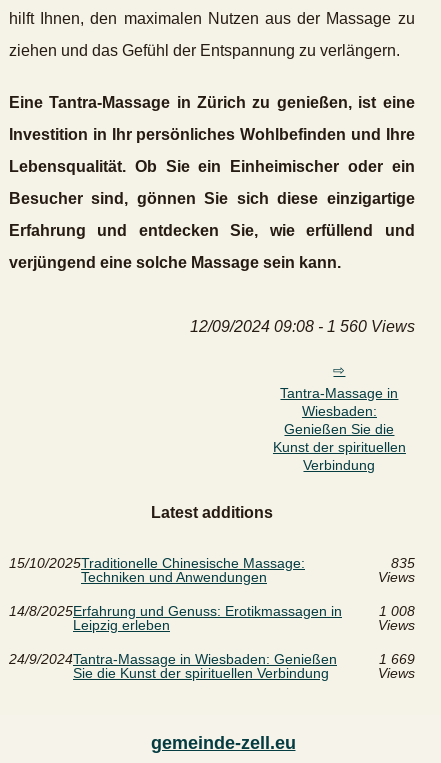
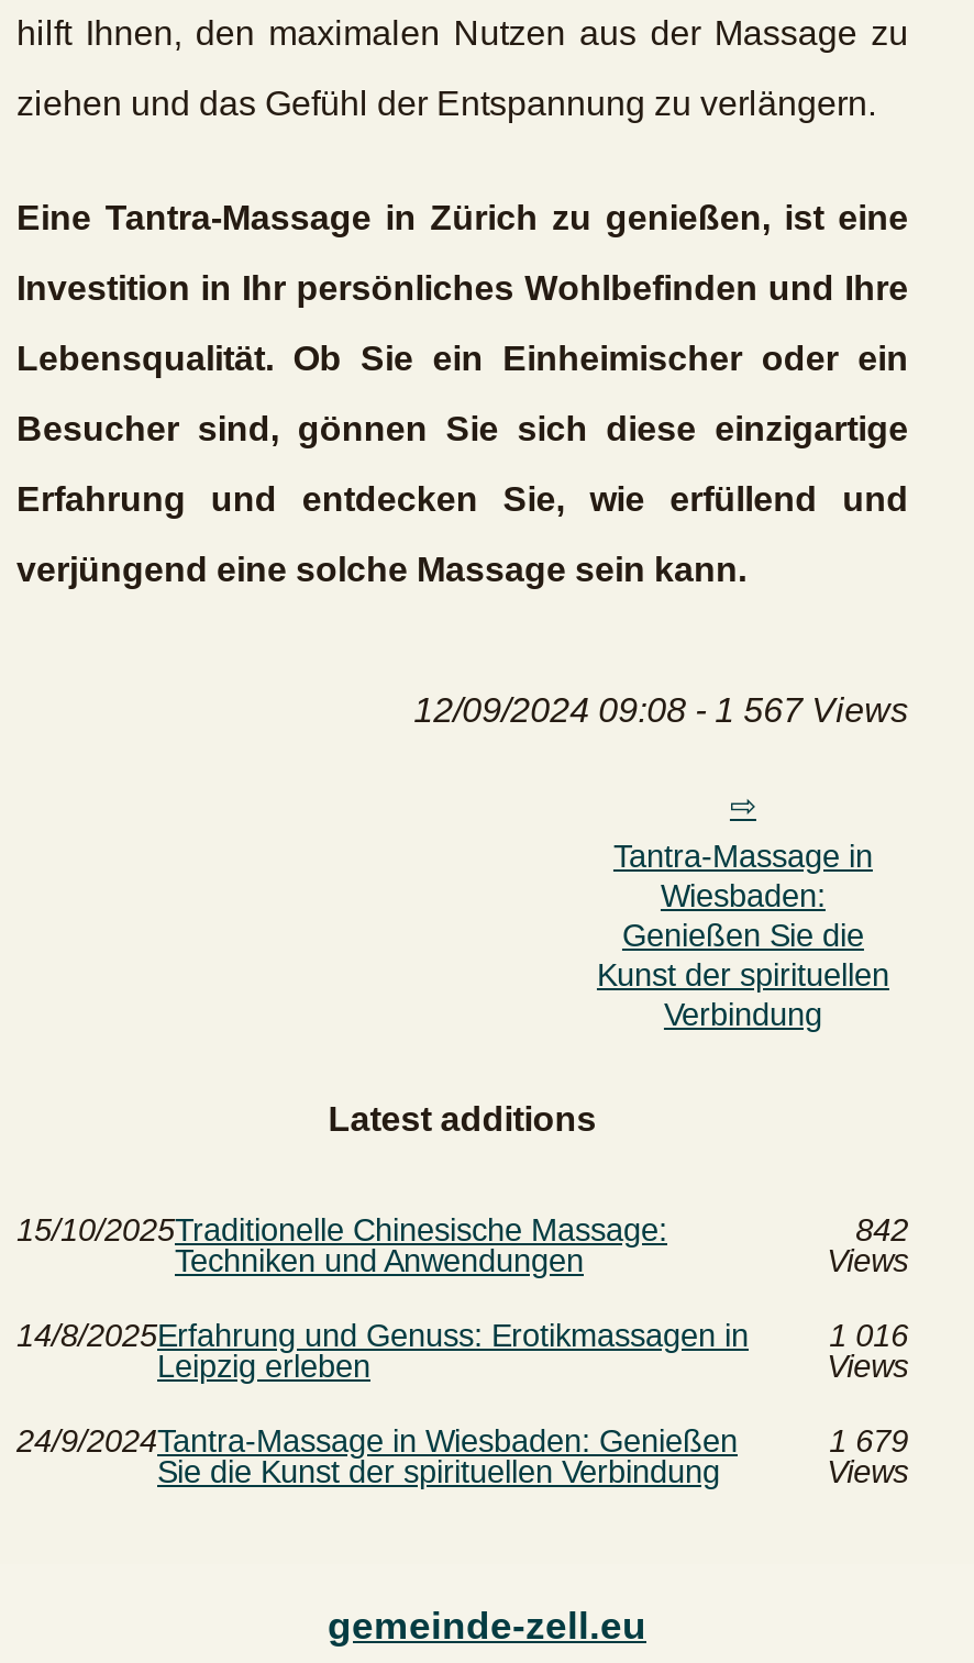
- 12/09/2024 09:08 - 1 560 Views
+ 12/09/2024 09:08 - 1 567 Views

- 835
+ 842

- 1 008
+ 1 016

- 1 669
+ 1 679
